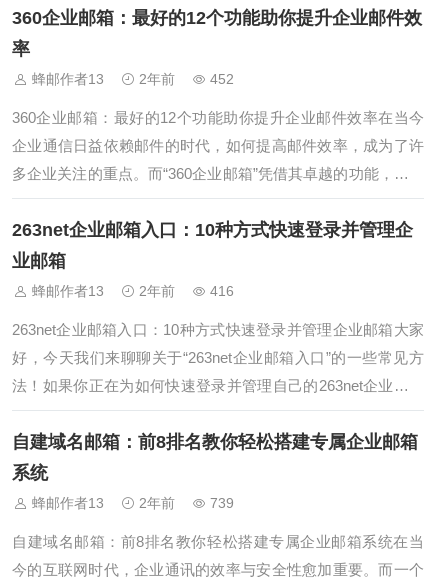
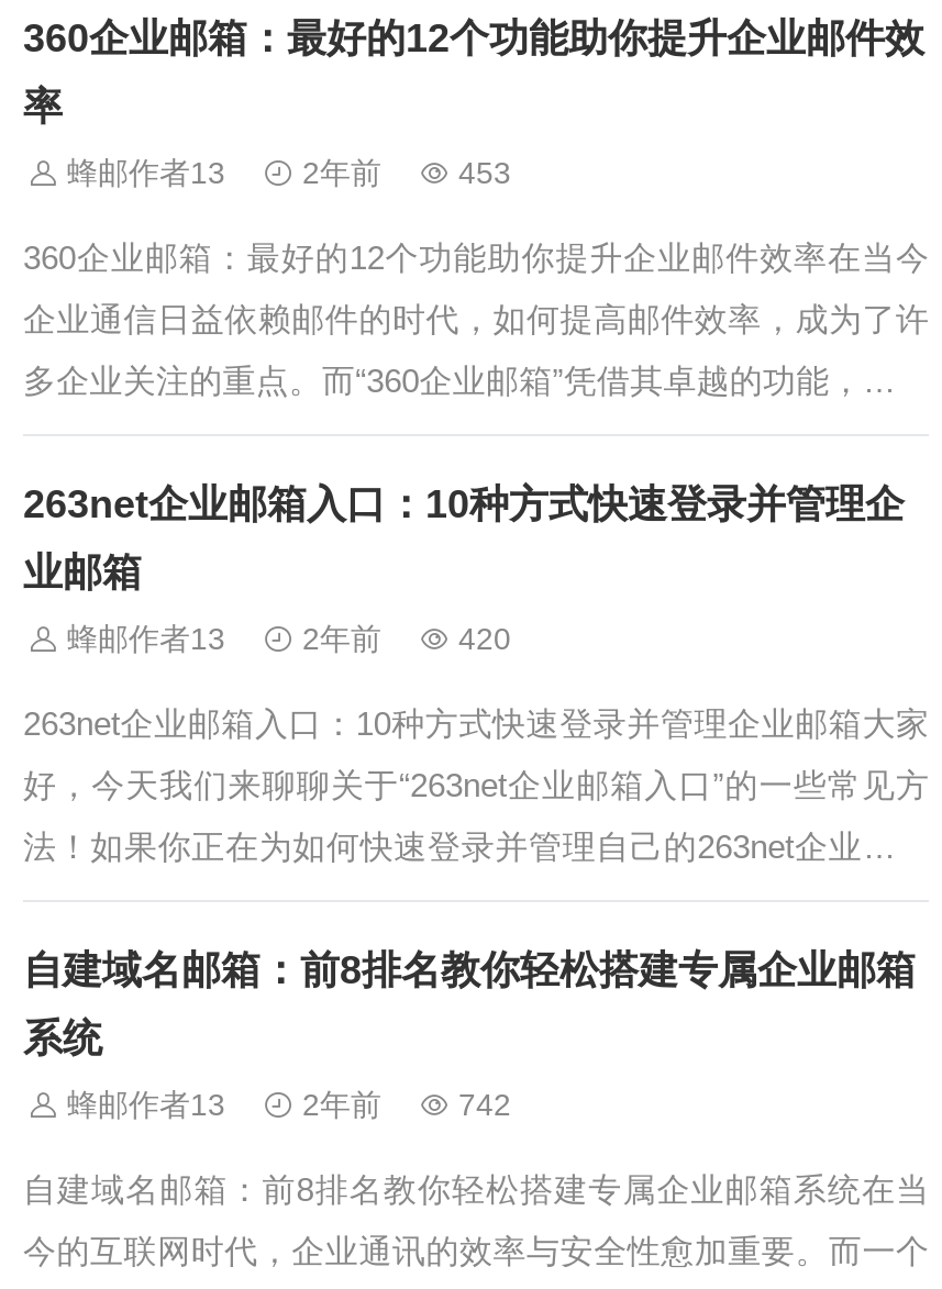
- 452
+ 453

- 416
+ 420

- 739
+ 742
